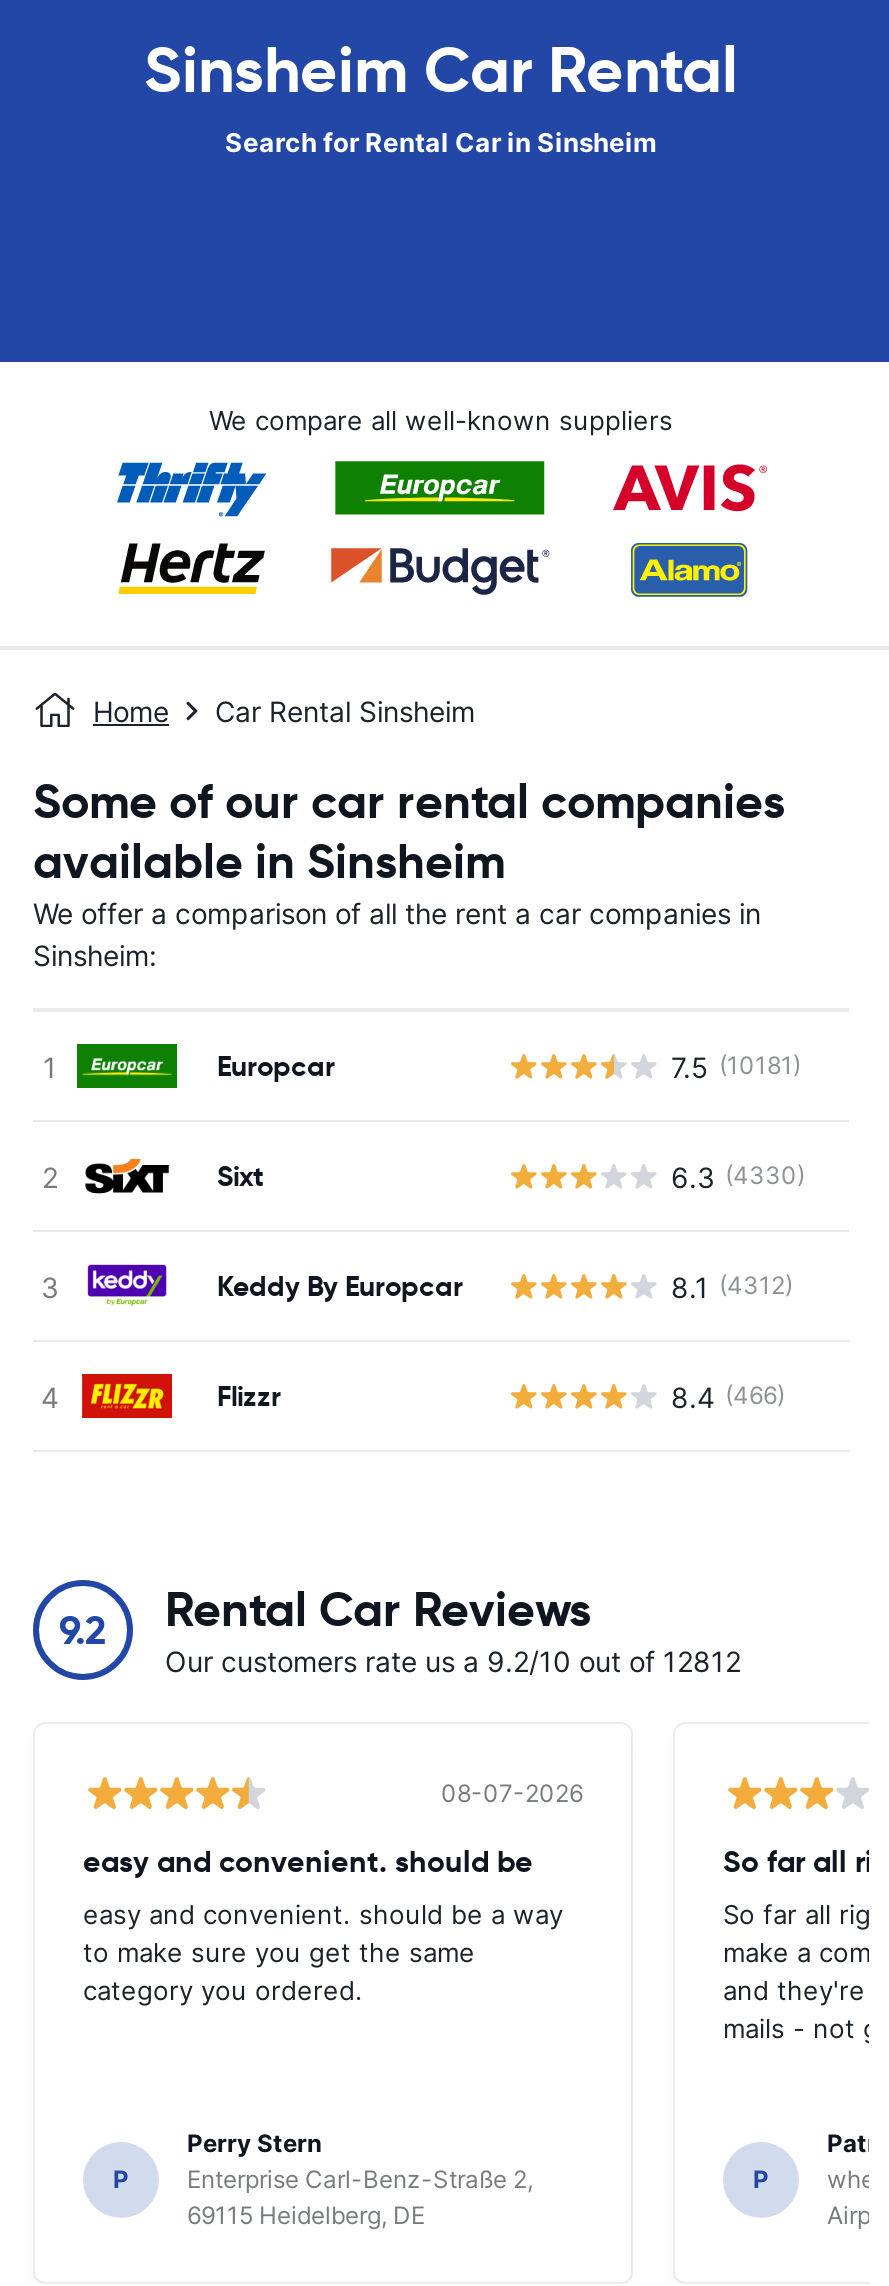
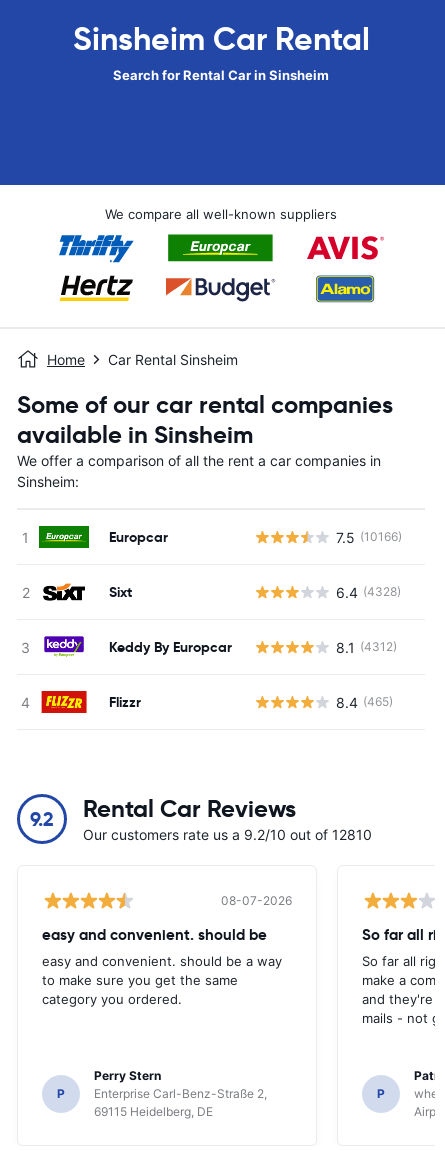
- 7.5 (10181)
+ 7.5 (10166)

- 6.3 (4330)
+ 6.4 (4328)

- 8.4 (466)
+ 8.4 (465)

- Our customers rate us a 9.2/10 out of 12812
+ Our customers rate us a 9.2/10 out of 12810
